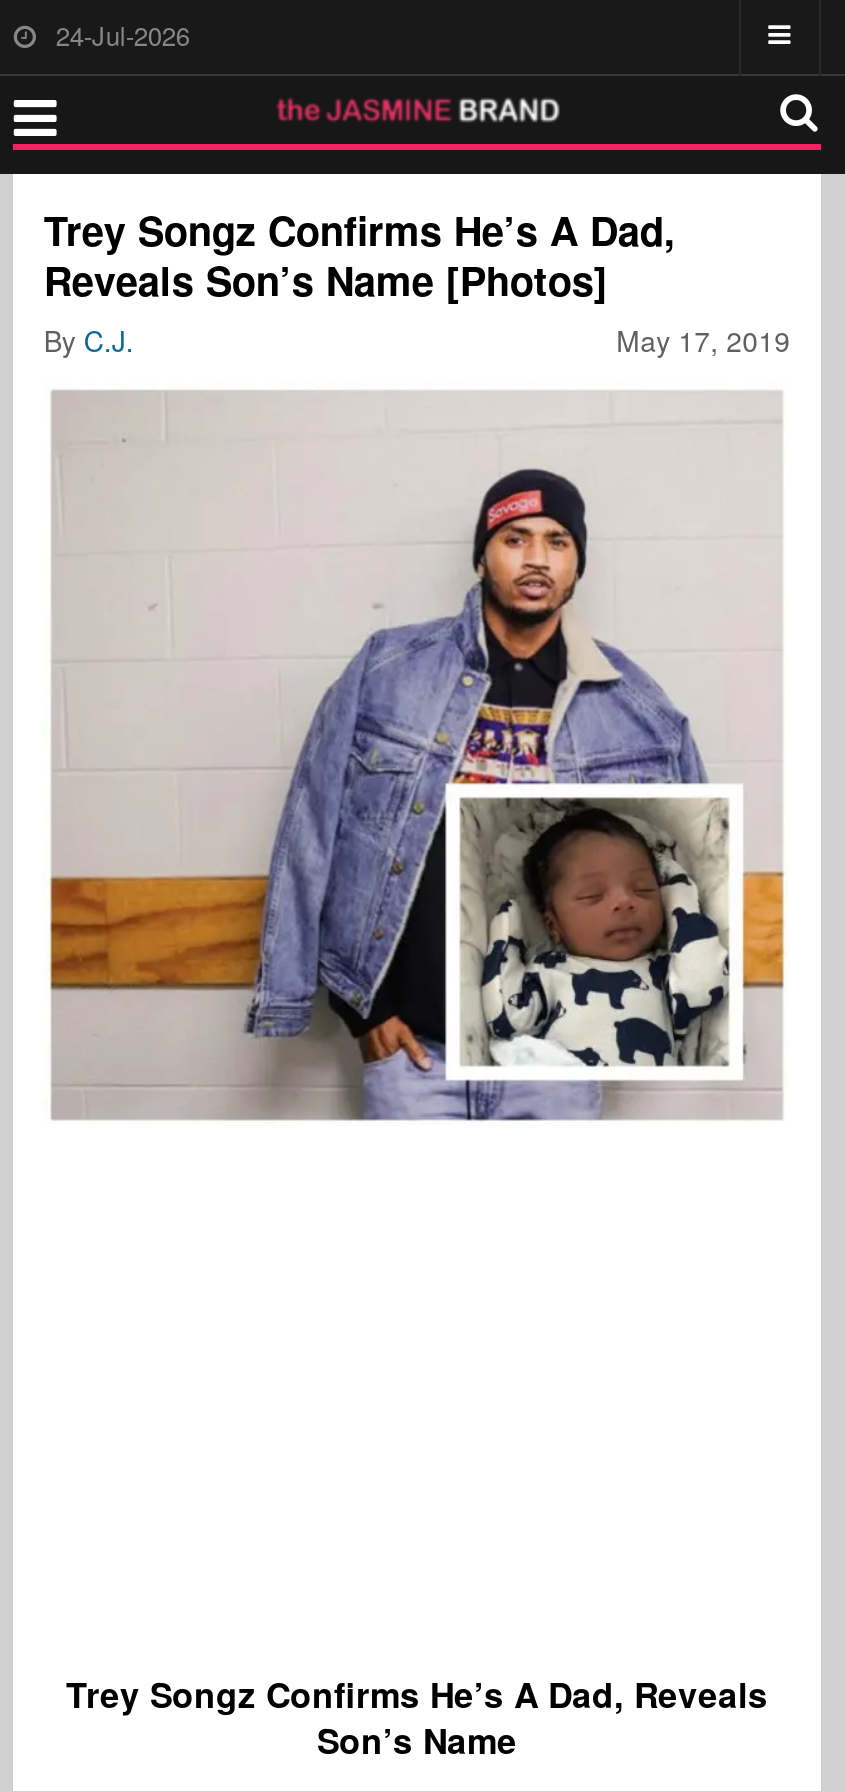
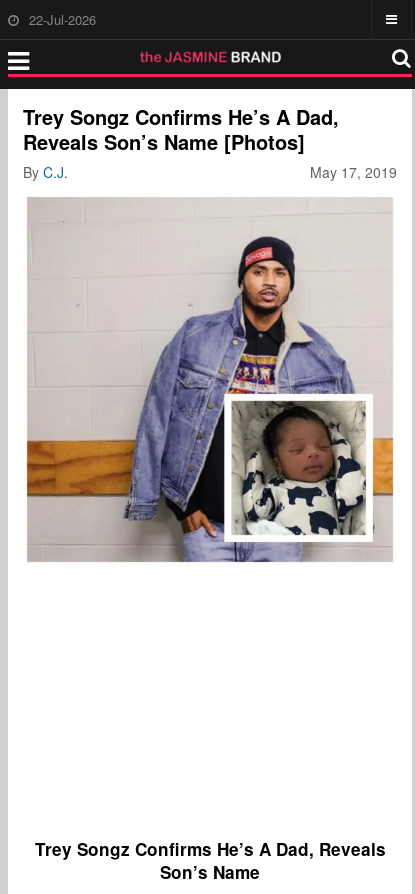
- 24-Jul-2026
+ 22-Jul-2026
